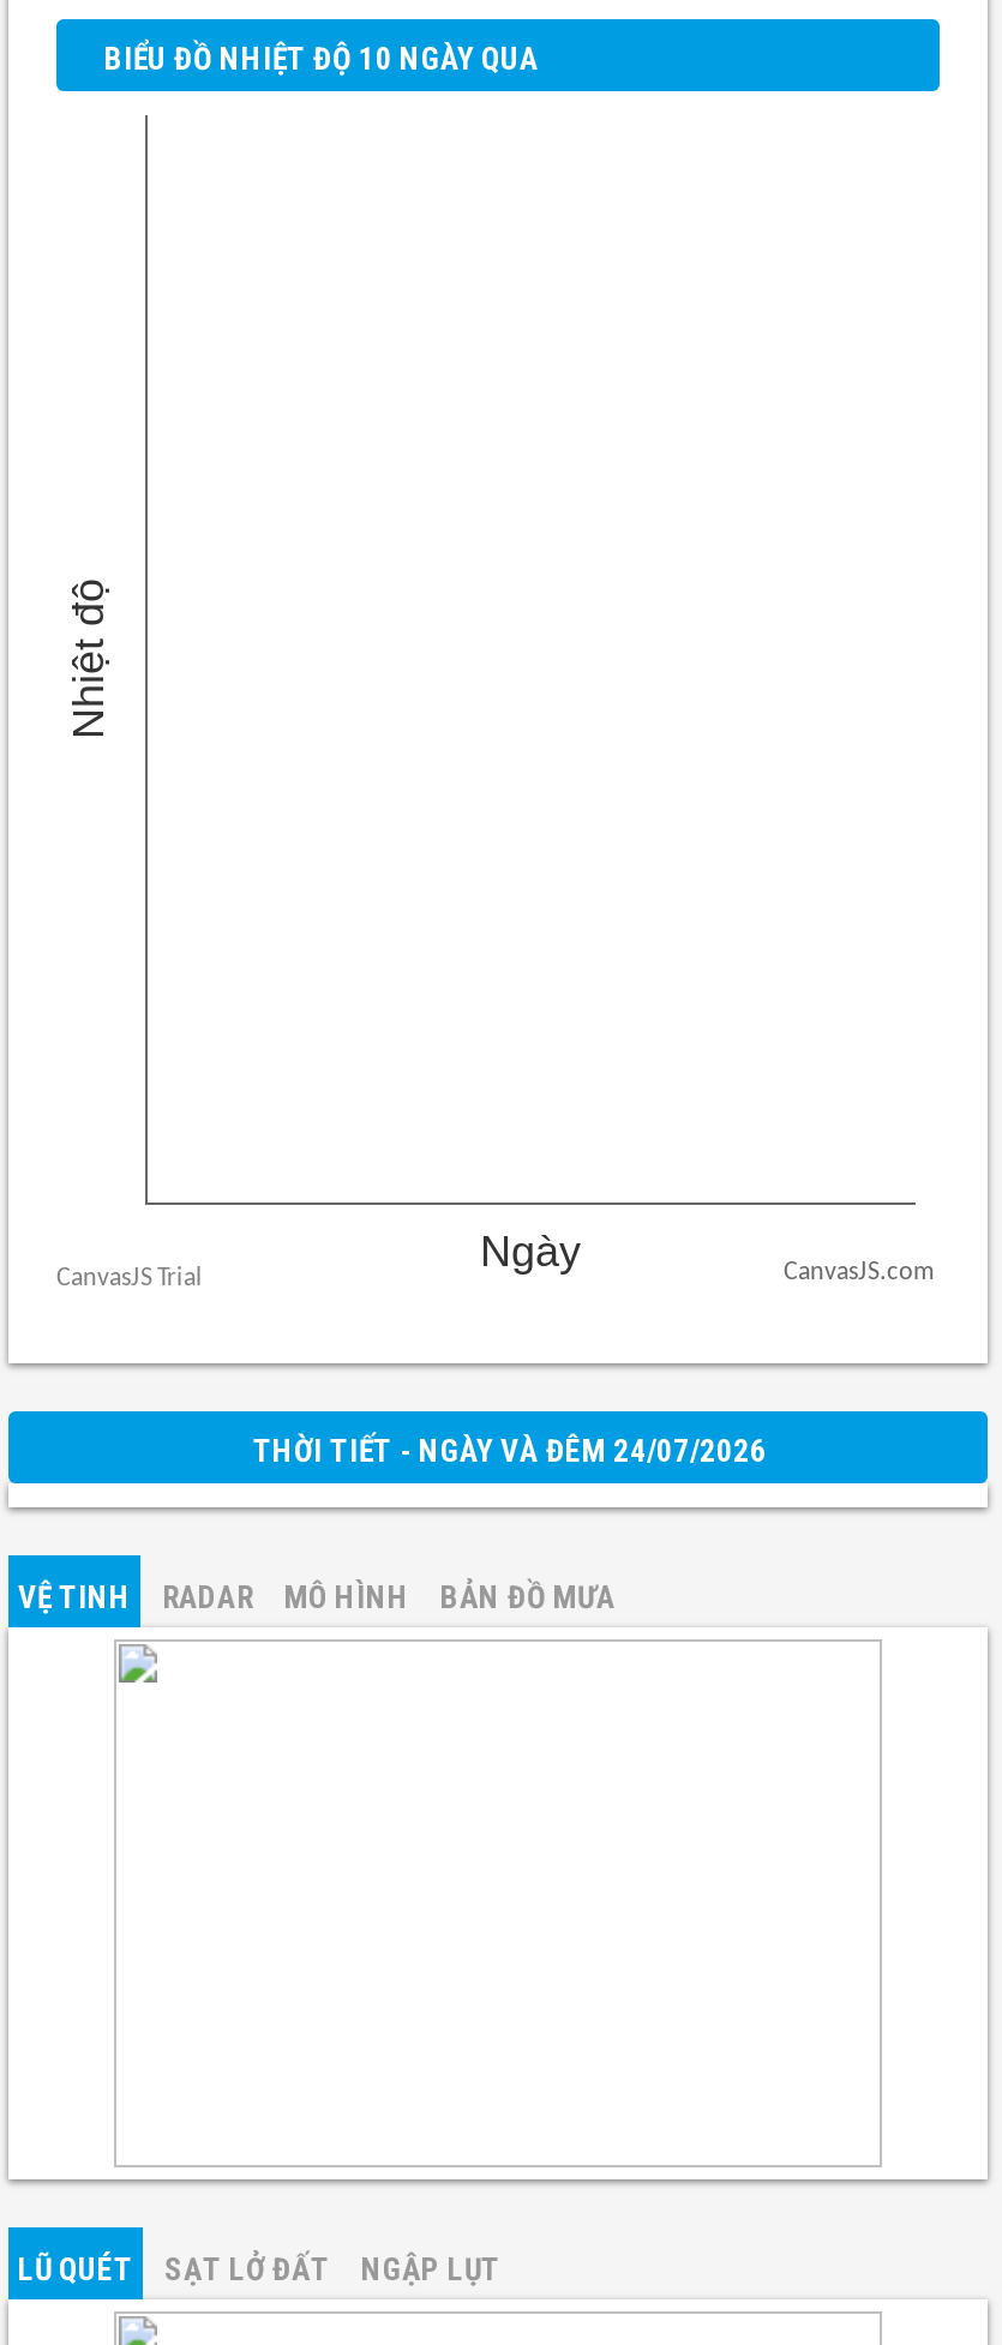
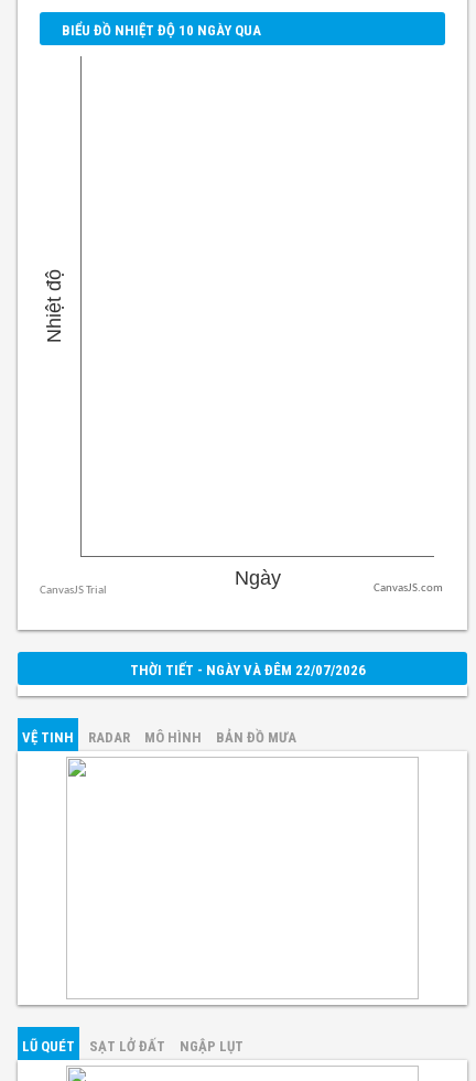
- THỜI TIẾT - NGÀY VÀ ĐÊM 24/07/2026
+ THỜI TIẾT - NGÀY VÀ ĐÊM 22/07/2026
